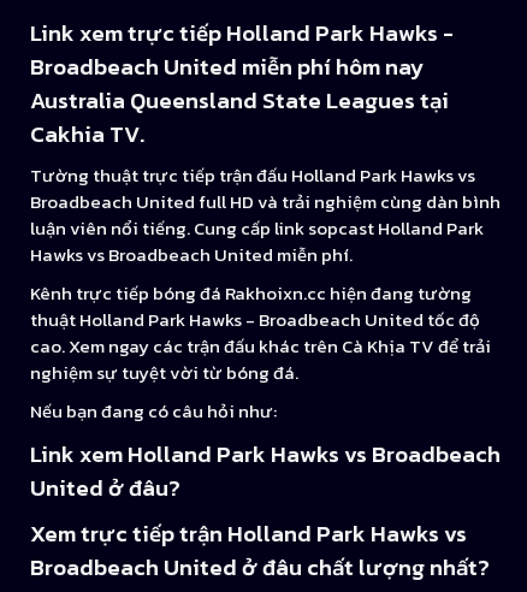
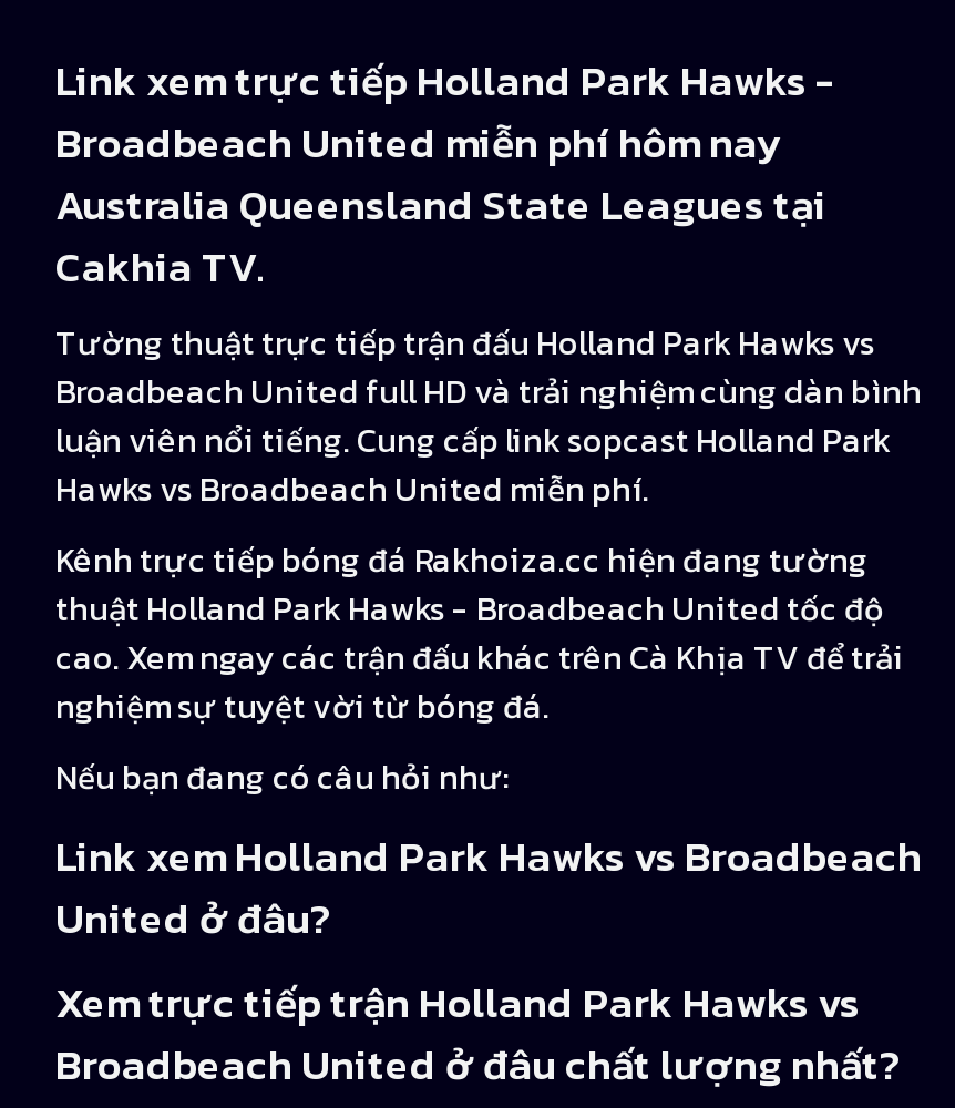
- Kênh trực tiếp bóng đá Rakhoixn.cc hiện đang tường
+ Kênh trực tiếp bóng đá Rakhoiza.cc hiện đang tường
